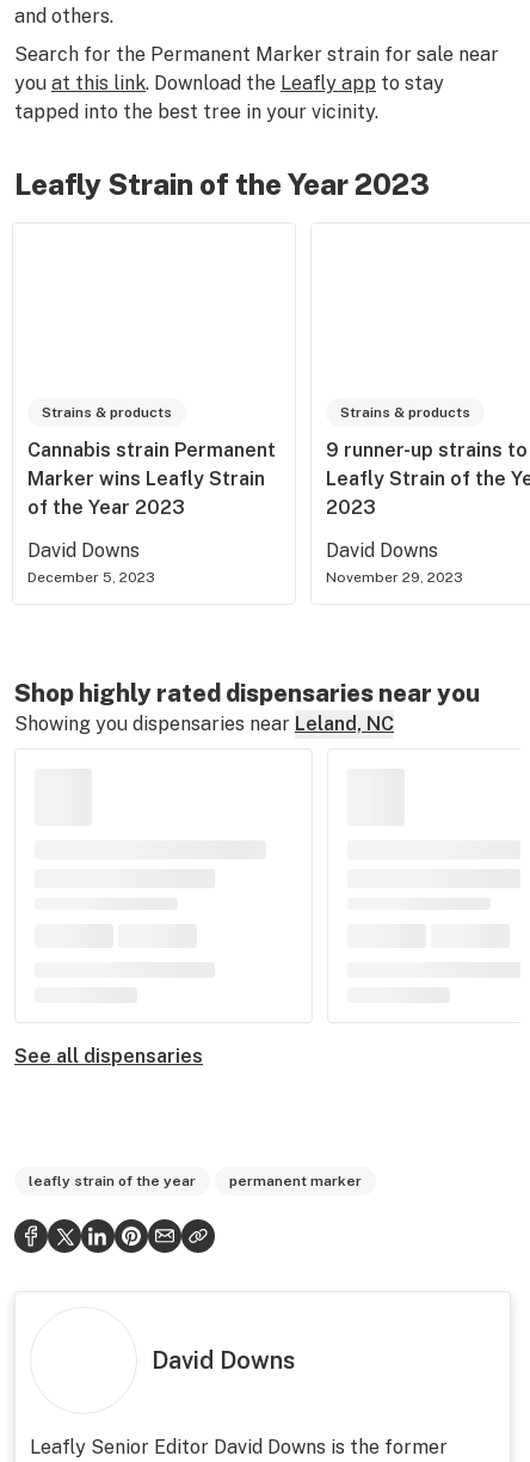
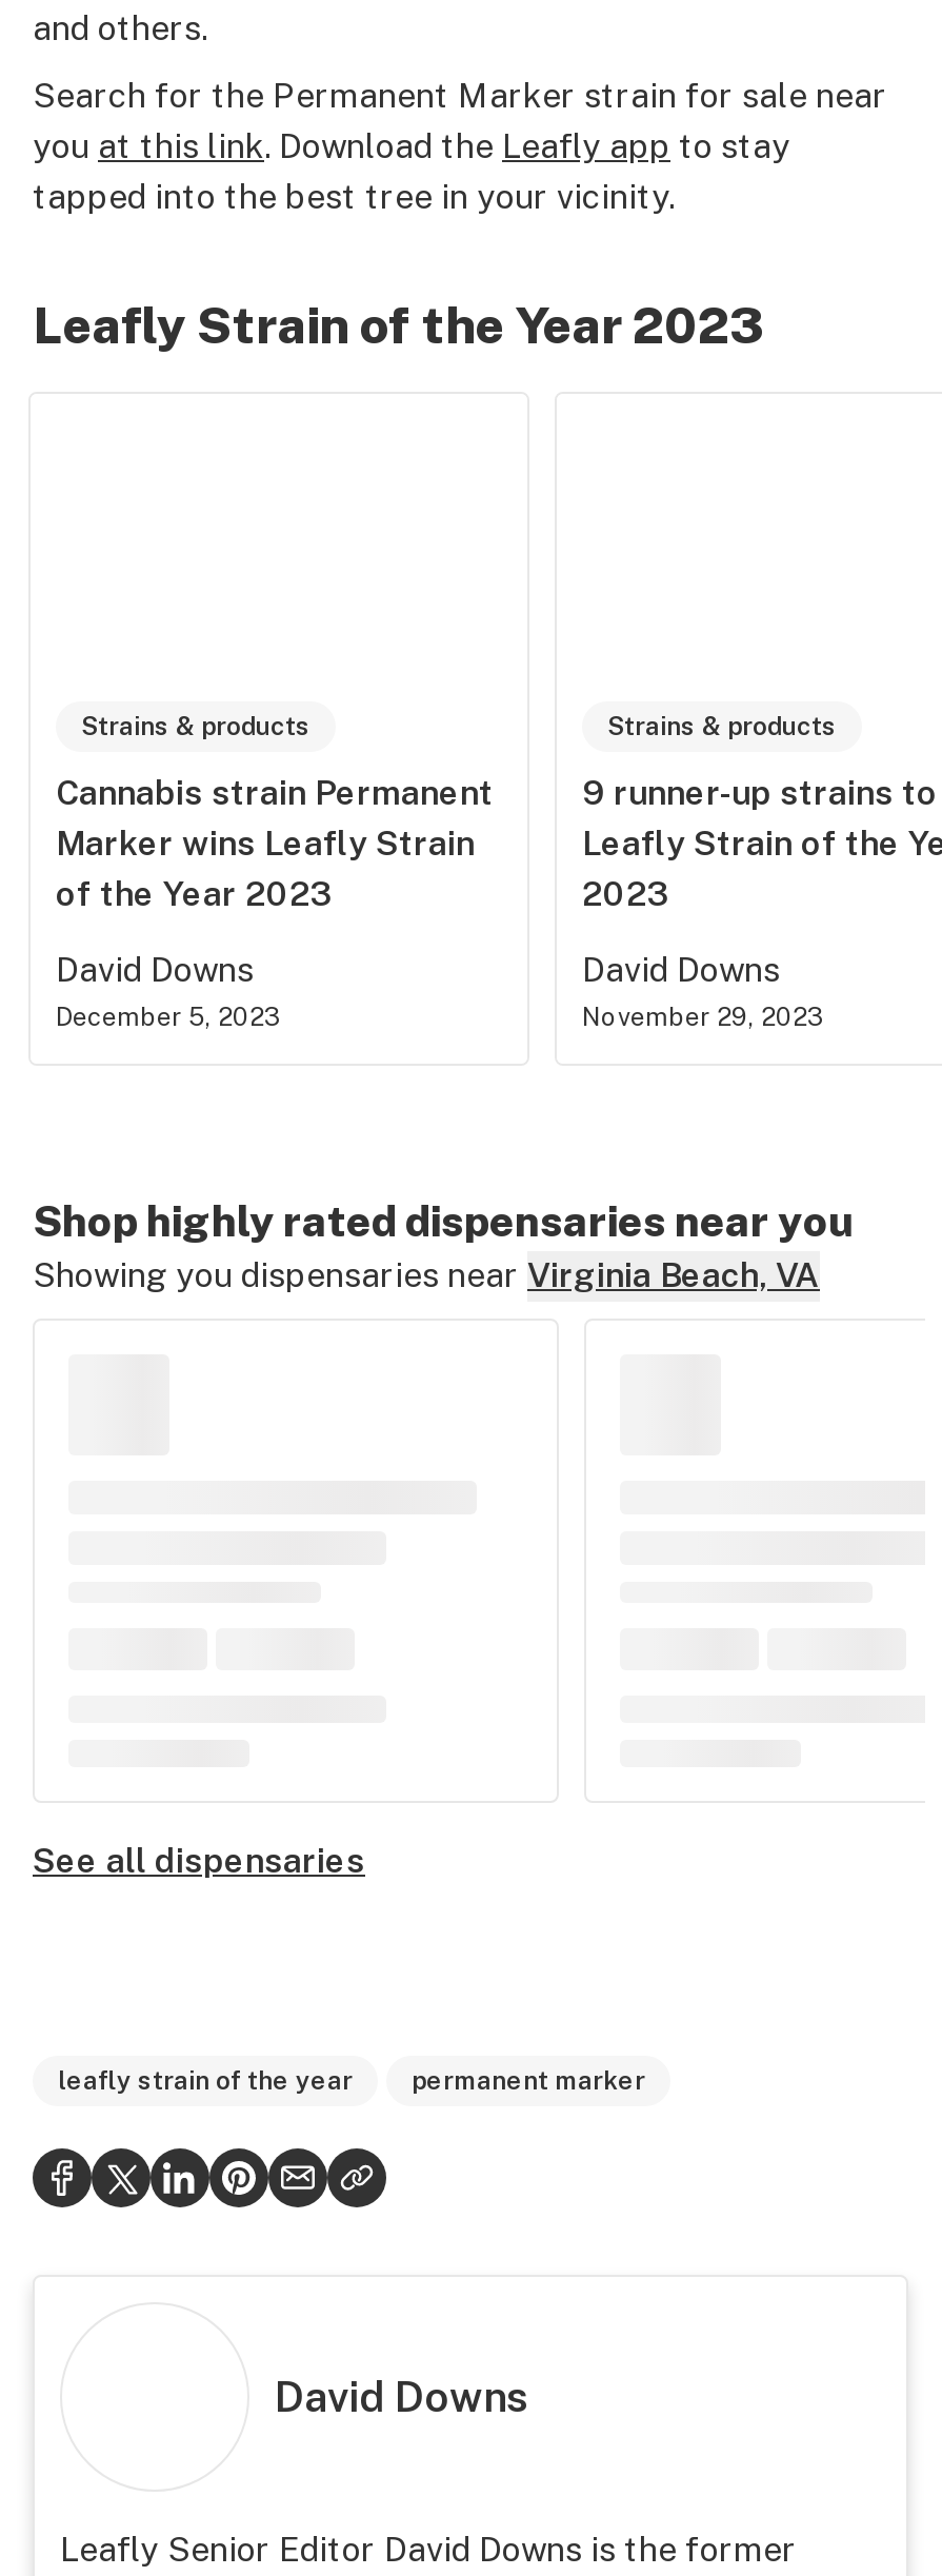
- Showing you dispensaries near Leland, NC
+ Showing you dispensaries near Virginia Beach, VA
